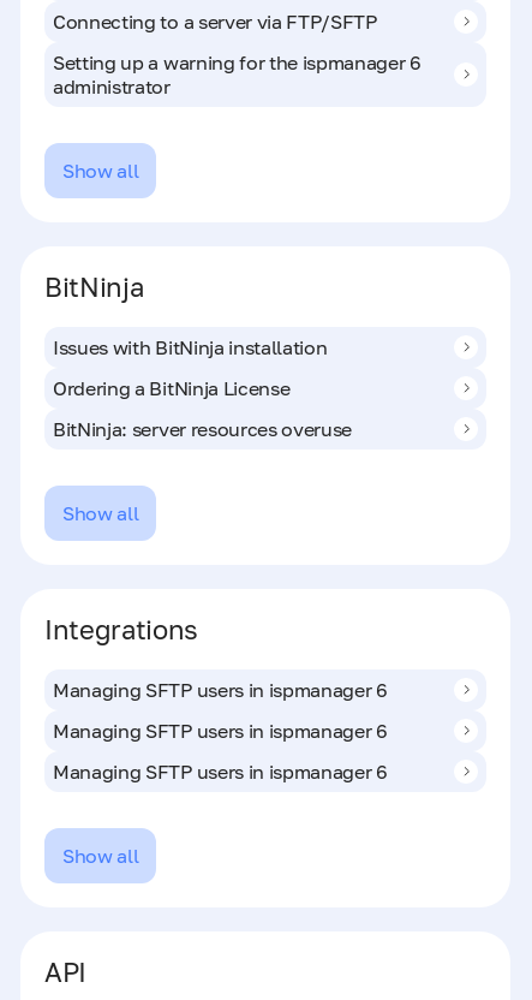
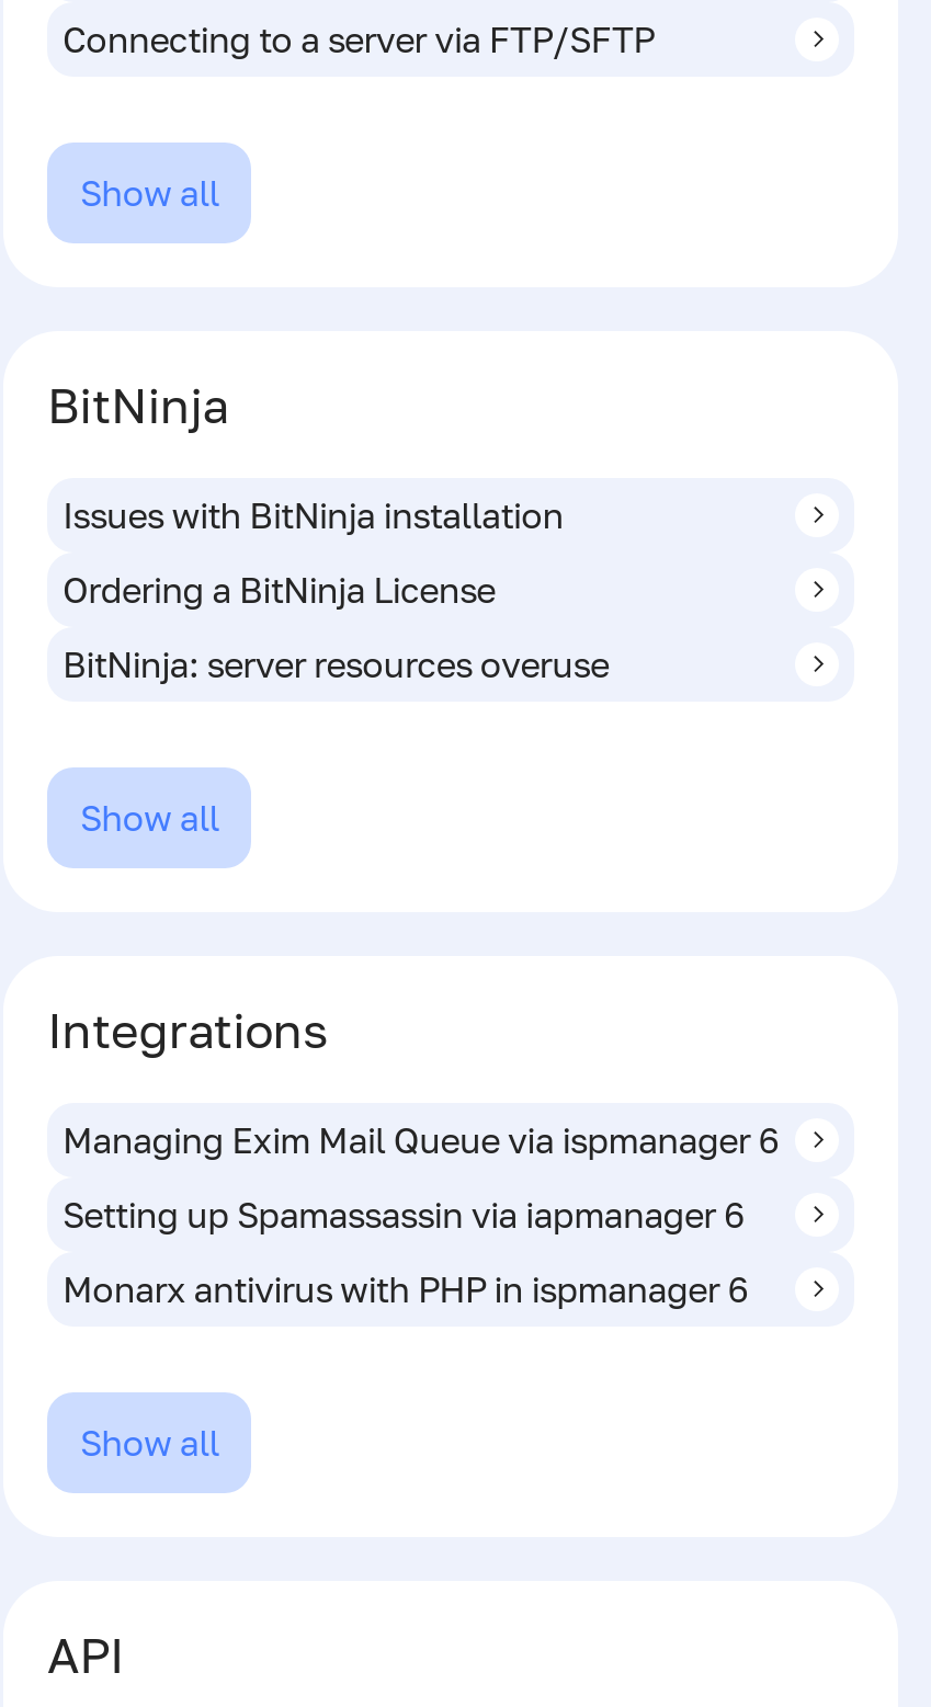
- Setting up a warning for the ispmanager 6
- administrator

- Managing SFTP users in ispmanager 6
+ Managing Exim Mail Queue via ispmanager 6

- Managing SFTP users in ispmanager 6
+ Setting up Spamassassin via iapmanager 6

- Managing SFTP users in ispmanager 6
+ Monarx antivirus with PHP in ispmanager 6
